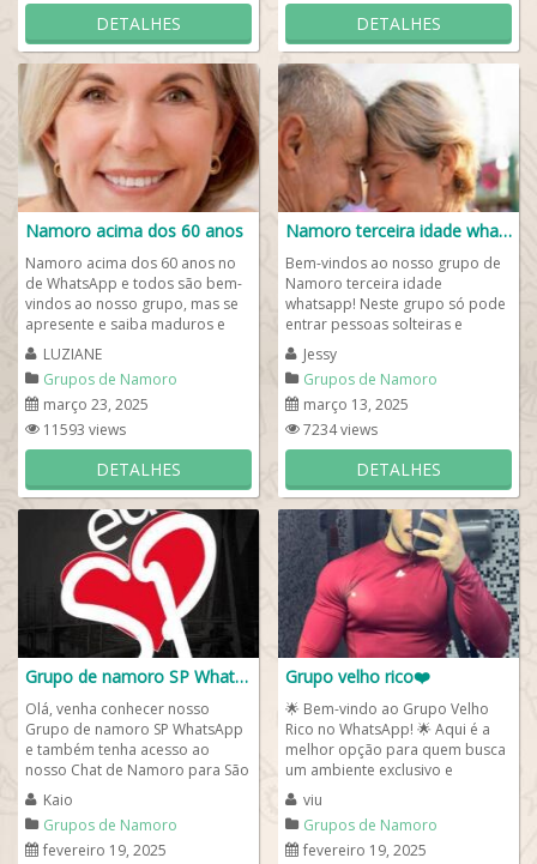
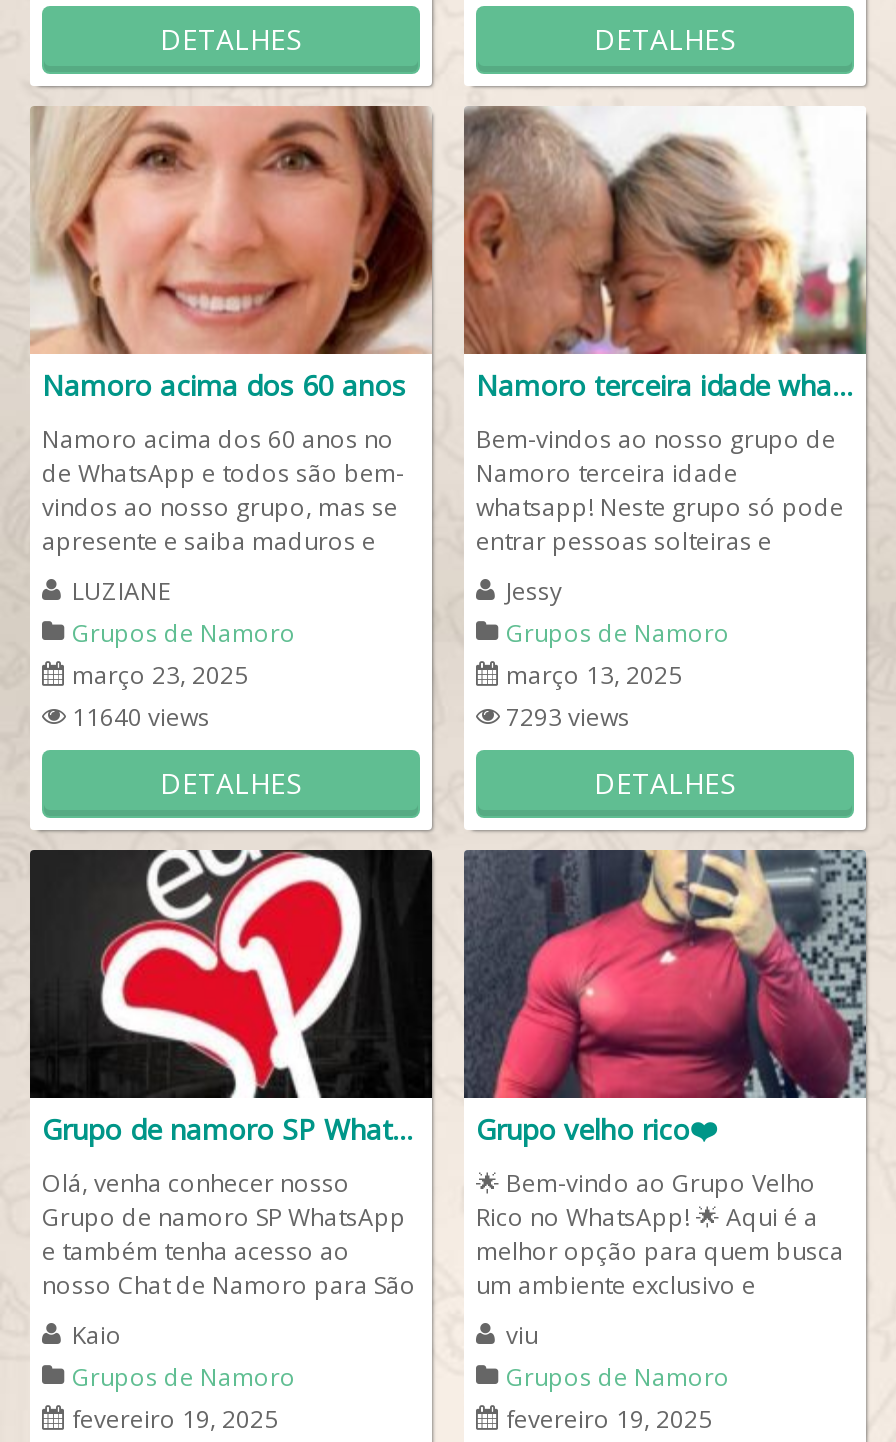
- 11593 views
+ 11640 views

- 7234 views
+ 7293 views
